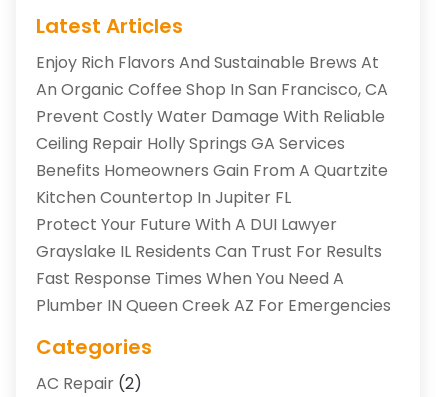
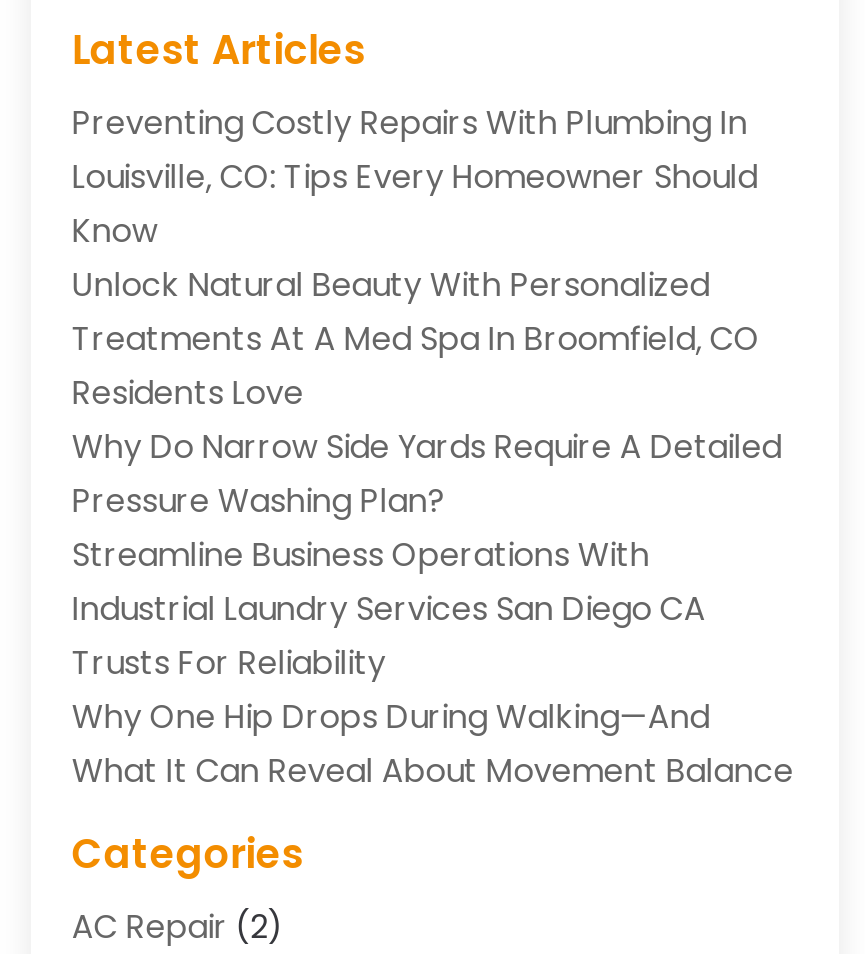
- Enjoy Rich Flavors And Sustainable Brews At
- An Organic Coffee Shop In San Francisco, CA
- Prevent Costly Water Damage With Reliable
- Ceiling Repair Holly Springs GA Services
- Benefits Homeowners Gain From A Quartzite
- Kitchen Countertop In Jupiter FL
- Protect Your Future With A DUI Lawyer
- Grayslake IL Residents Can Trust For Results
- Fast Response Times When You Need A
- Plumber IN Queen Creek AZ For Emergencies
+ Preventing Costly Repairs With Plumbing In
+ Louisville, CO: Tips Every Homeowner Should
+ Know
+ Unlock Natural Beauty With Personalized
+ Treatments At A Med Spa In Broomfield, CO
+ Residents Love
+ Why Do Narrow Side Yards Require A Detailed
+ Pressure Washing Plan?
+ Streamline Business Operations With
+ Industrial Laundry Services San Diego CA
+ Trusts For Reliability
+ Why One Hip Drops During Walking—And
+ What It Can Reveal About Movement Balance
